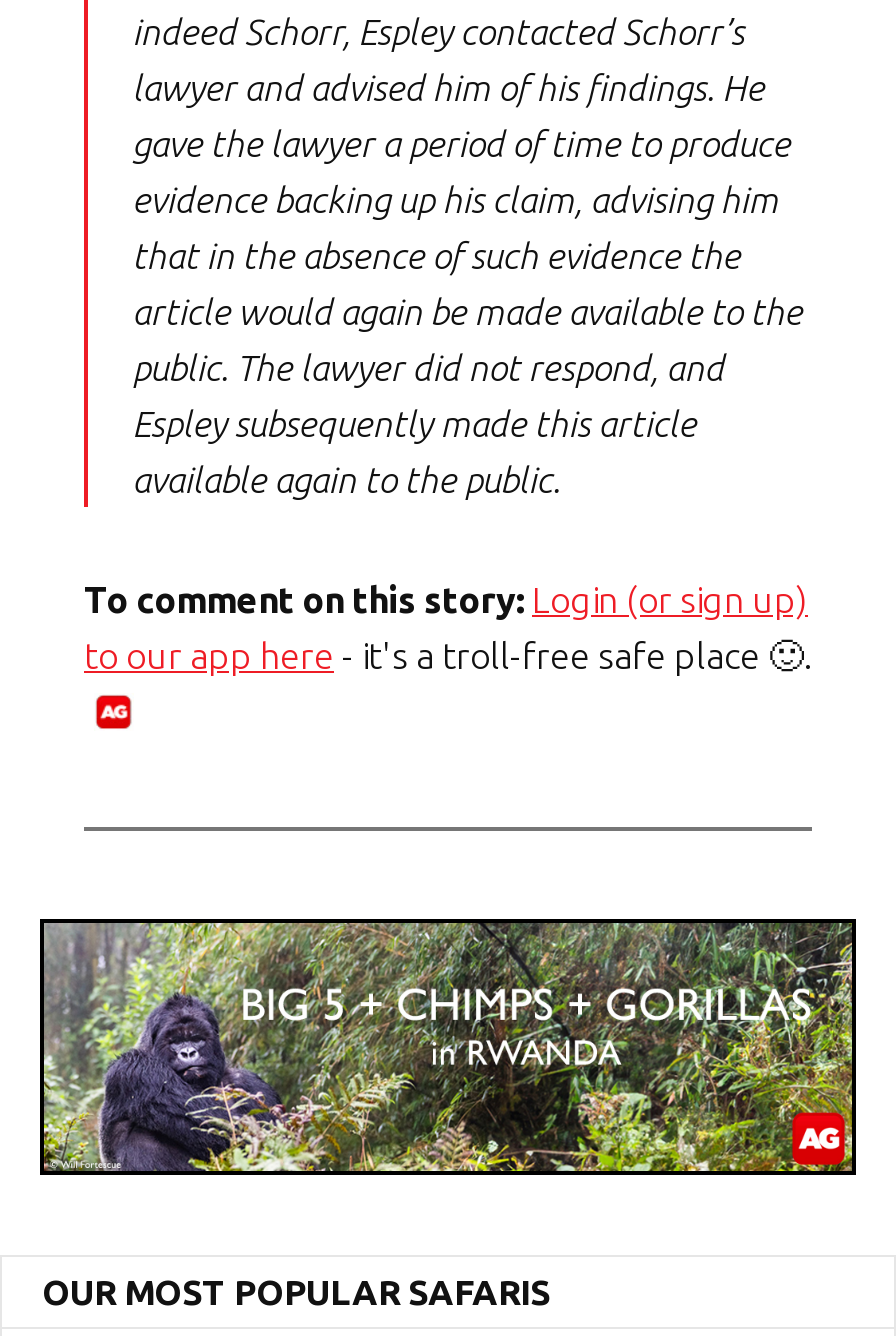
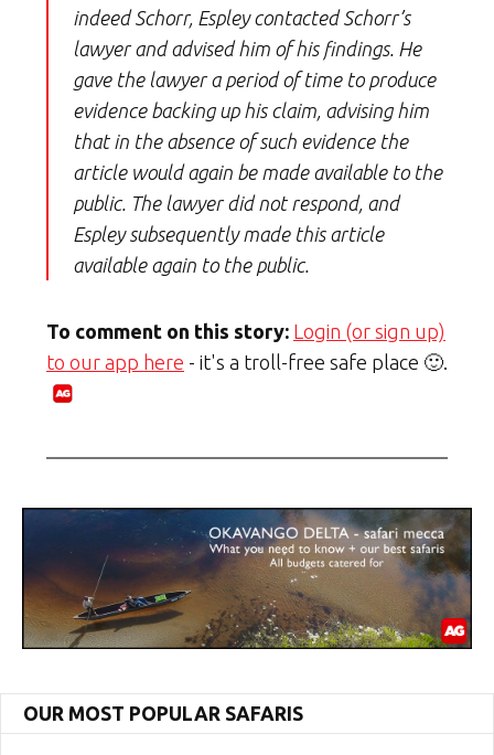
- [image]
+ [image]
